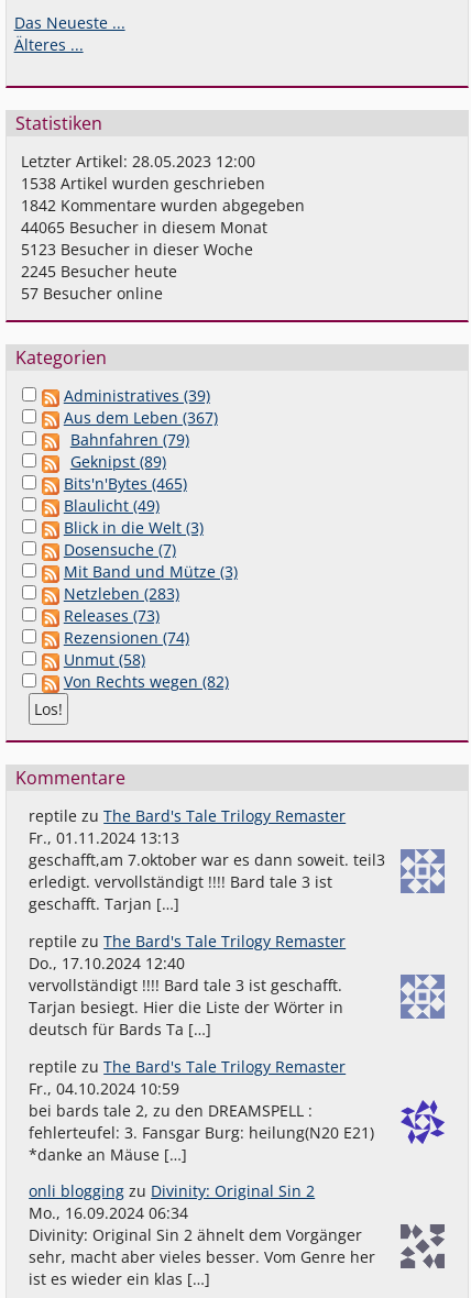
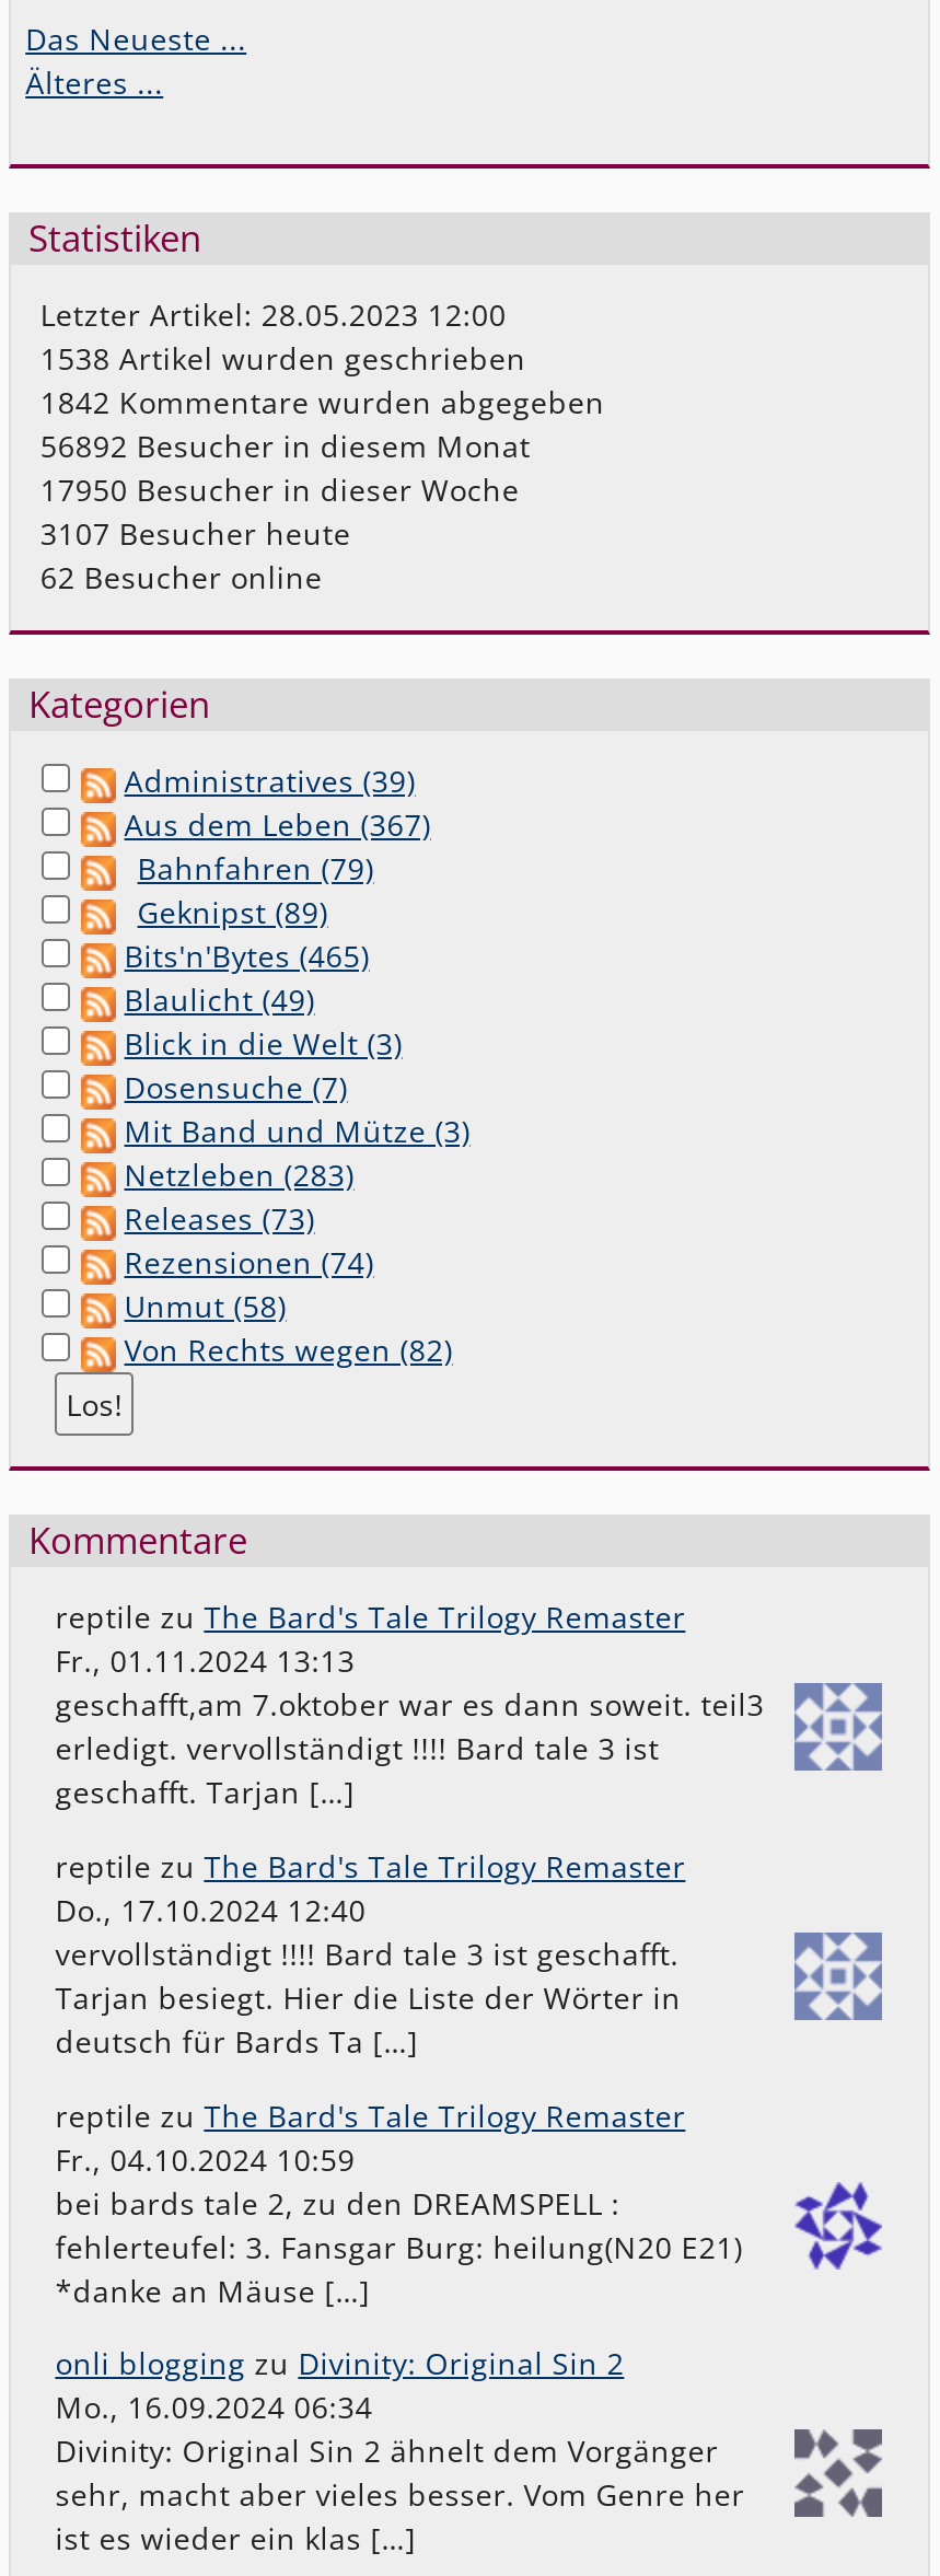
- 44065 Besucher in diesem Monat
+ 56892 Besucher in diesem Monat

- 5123 Besucher in dieser Woche
+ 17950 Besucher in dieser Woche

- 2245 Besucher heute
+ 3107 Besucher heute

- 57 Besucher online
+ 62 Besucher online
